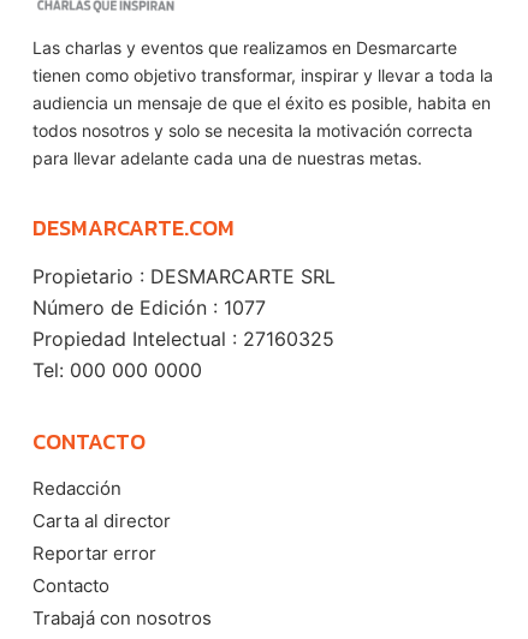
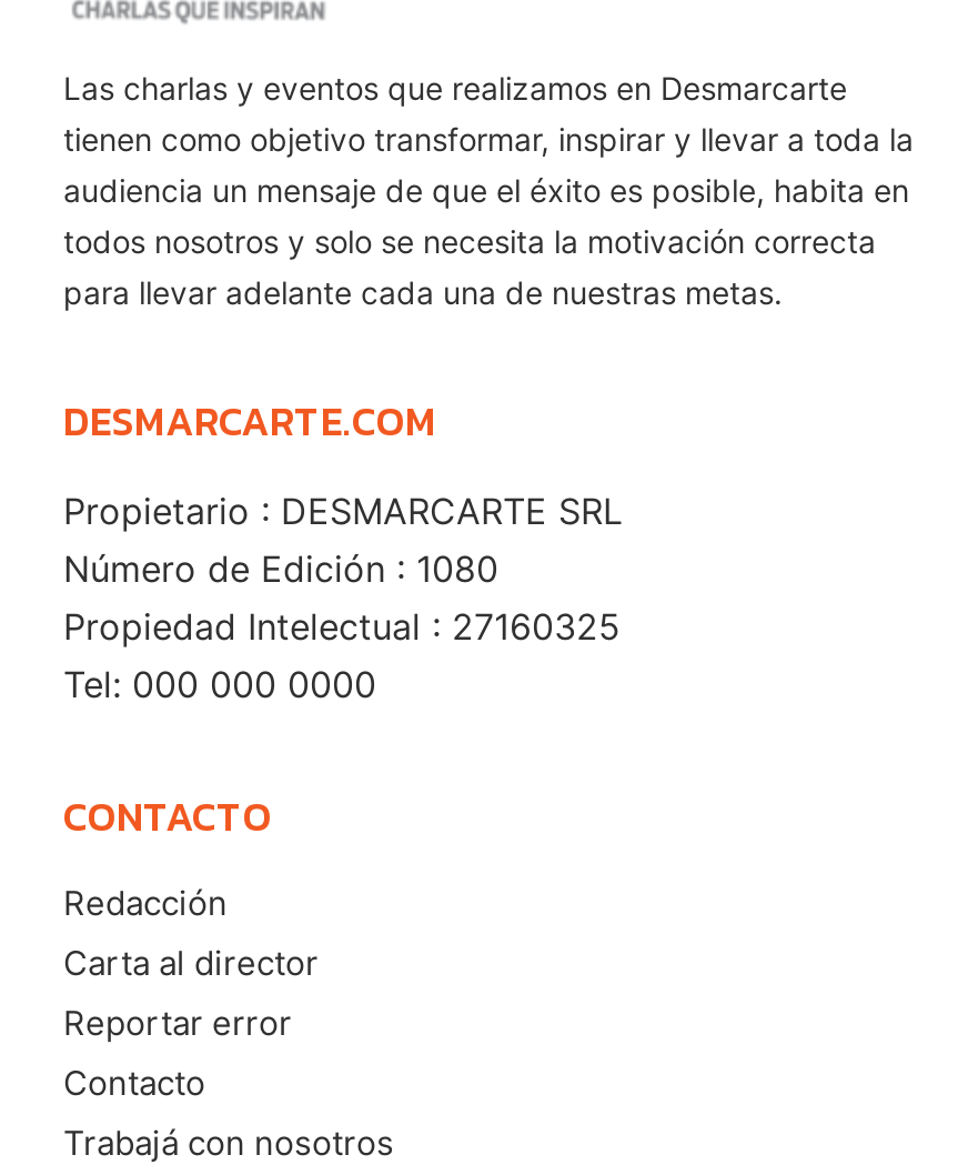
- Número de Edición : 1077
+ Número de Edición : 1080
